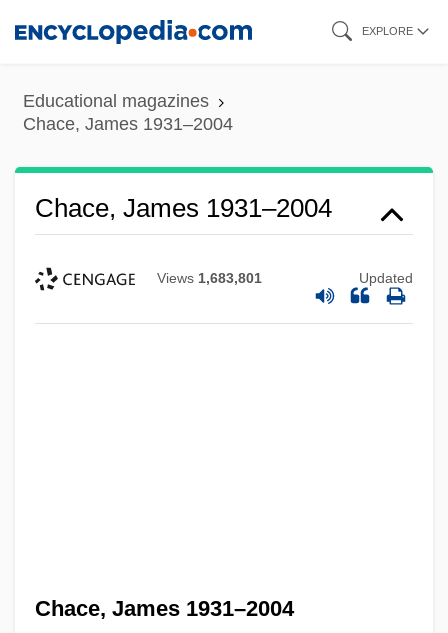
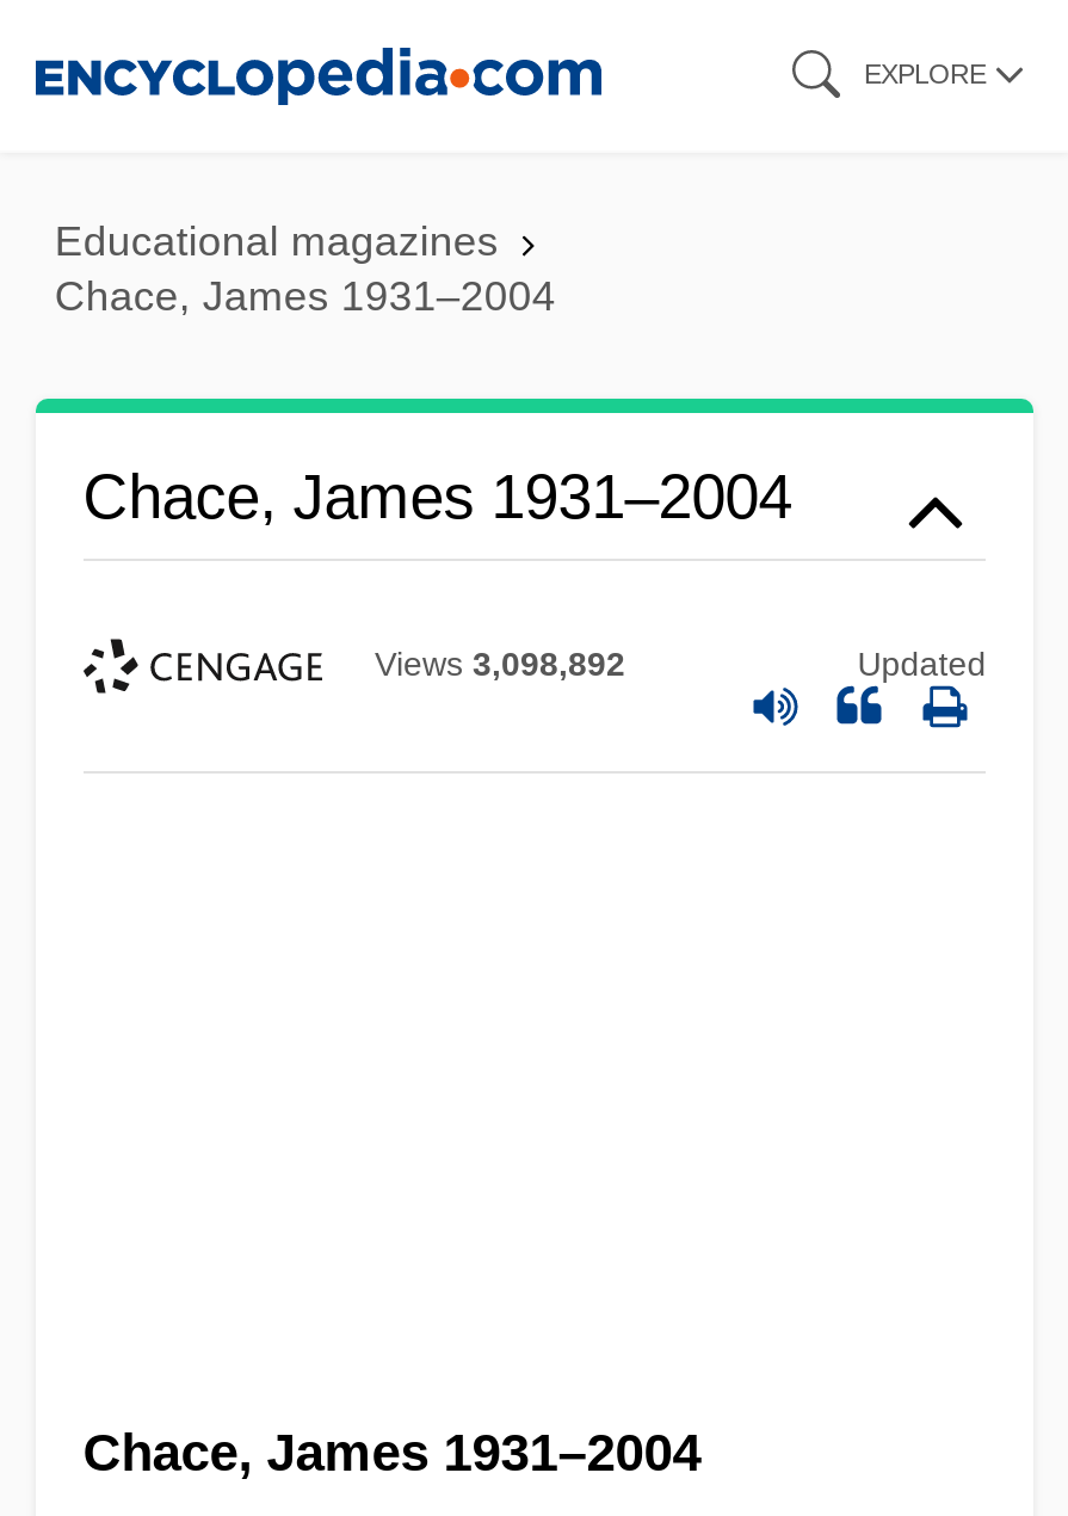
- Views 1,683,801
+ Views 3,098,892
